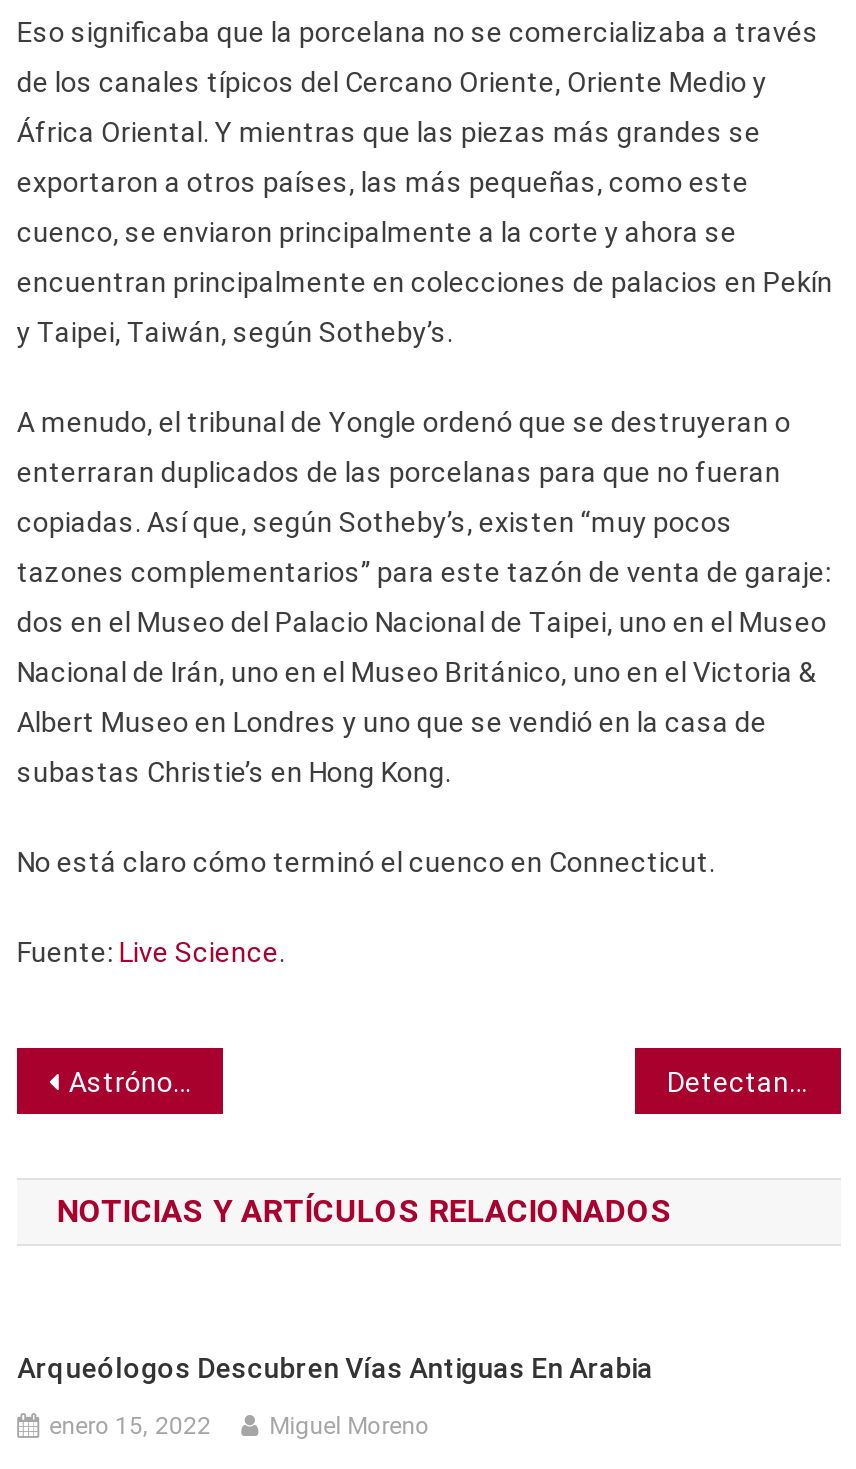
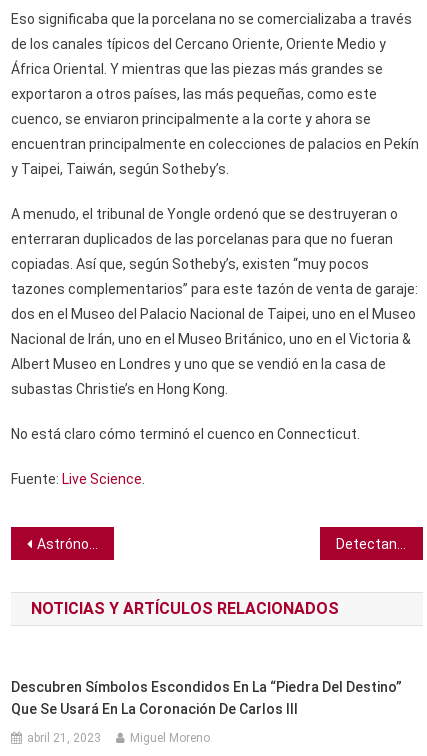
- Arqueólogos Descubren Vías Antiguas En Arabia
+ Descubren Símbolos Escondidos En La “Piedra Del Destino”
+ Que Se Usará En La Coronación De Carlos III

- enero 15, 2022
+ abril 21, 2023
